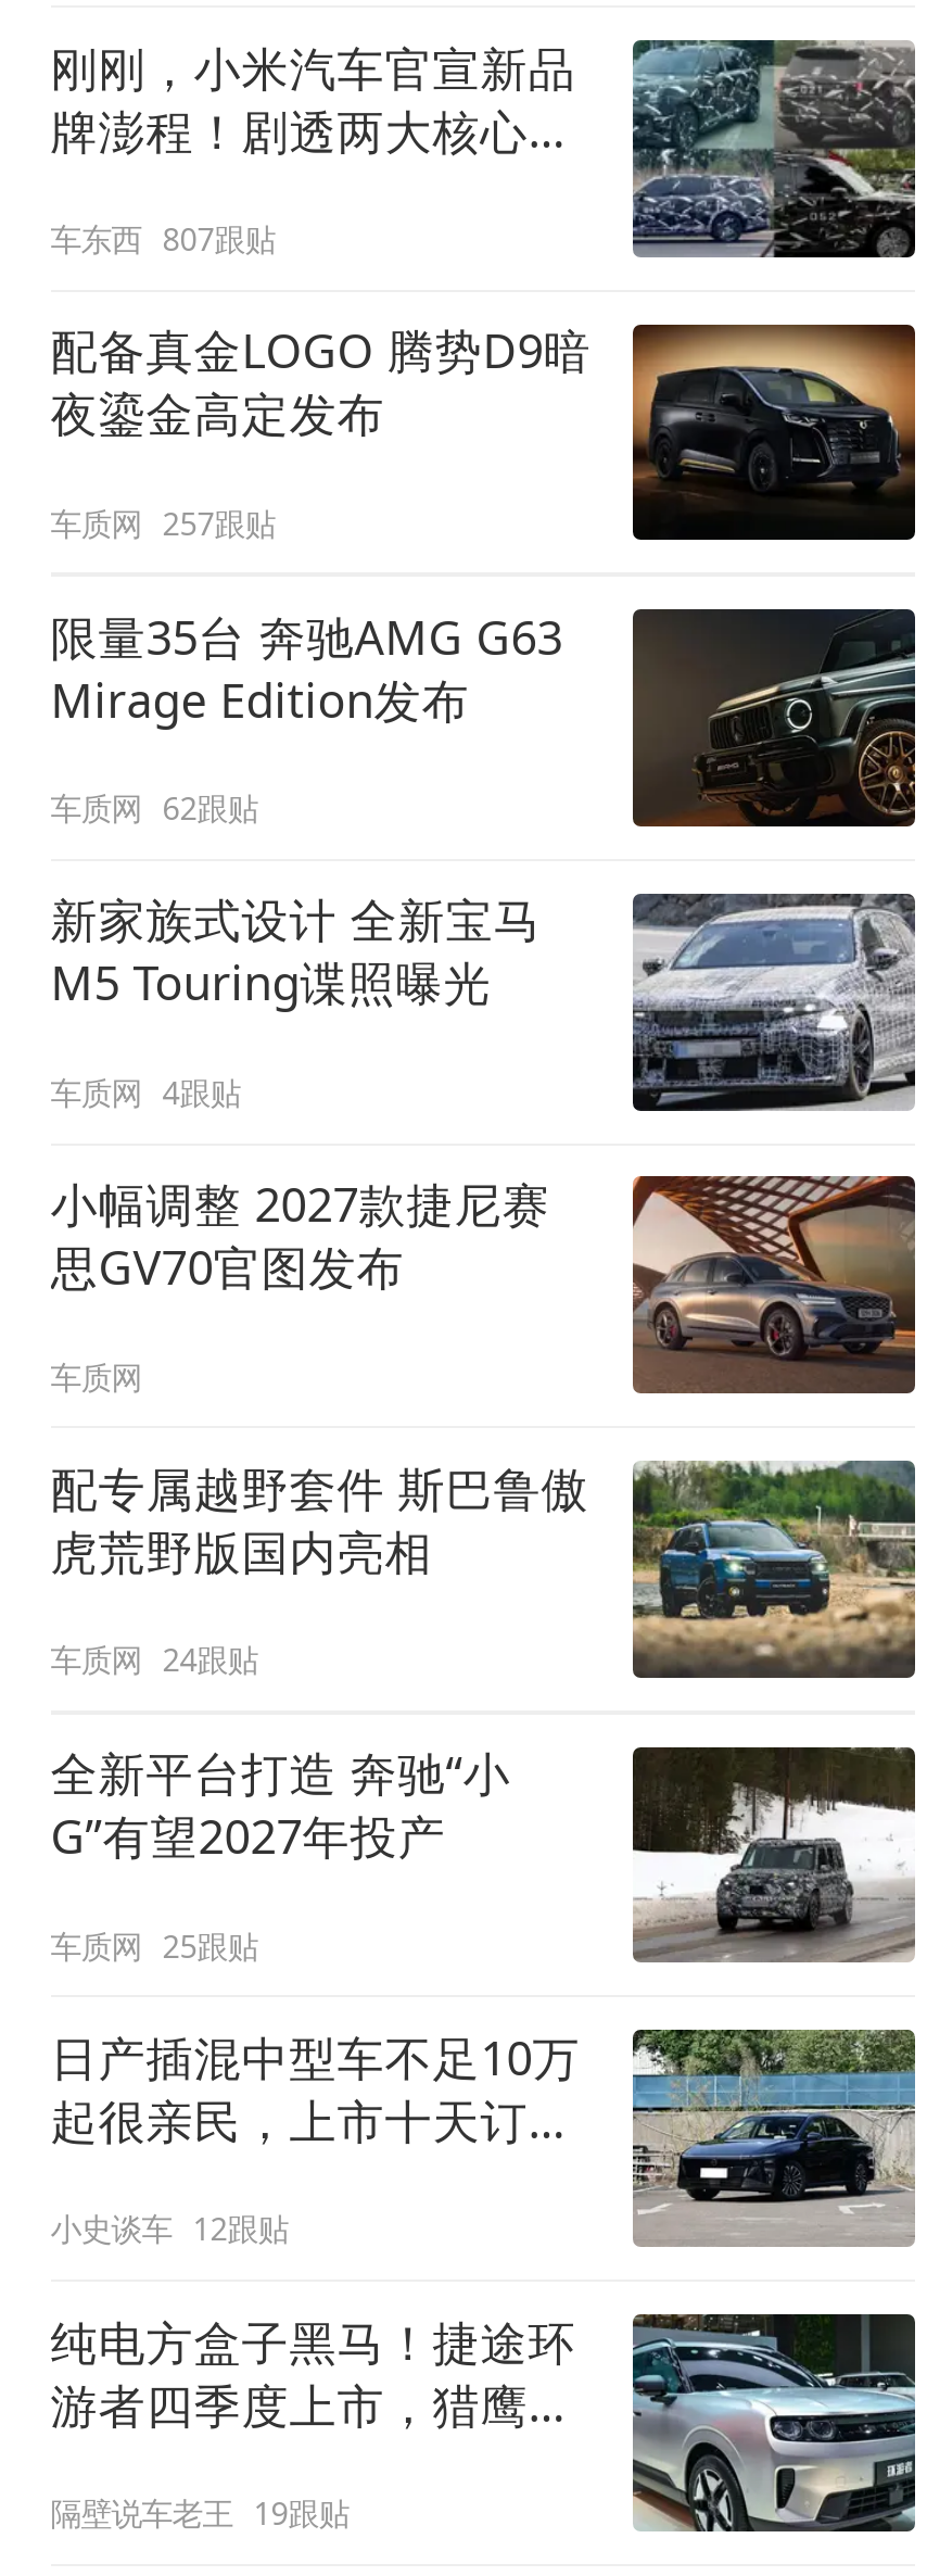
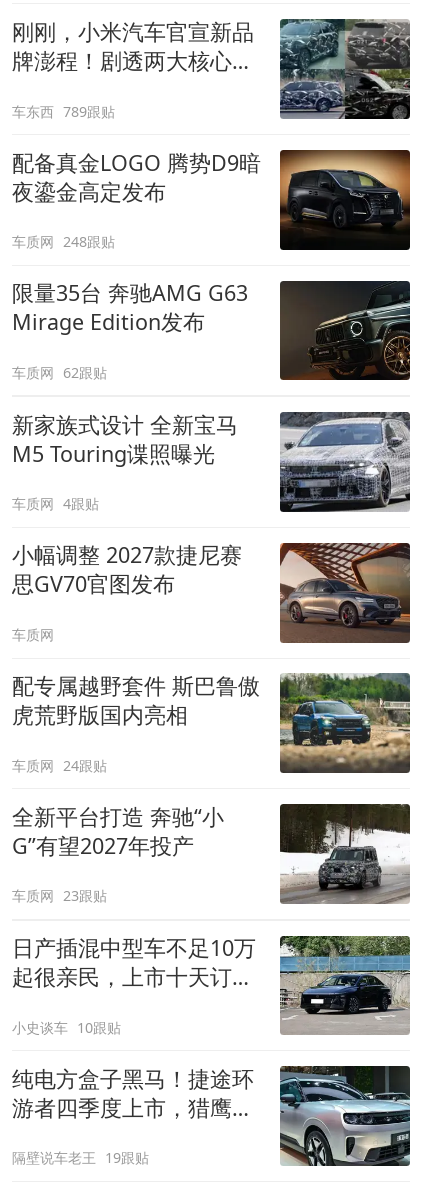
- 车东西 807跟贴
+ 车东西 789跟贴

- 车质网 257跟贴
+ 车质网 248跟贴

- 车质网 25跟贴
+ 车质网 23跟贴

- 小史谈车 12跟贴
+ 小史谈车 10跟贴
